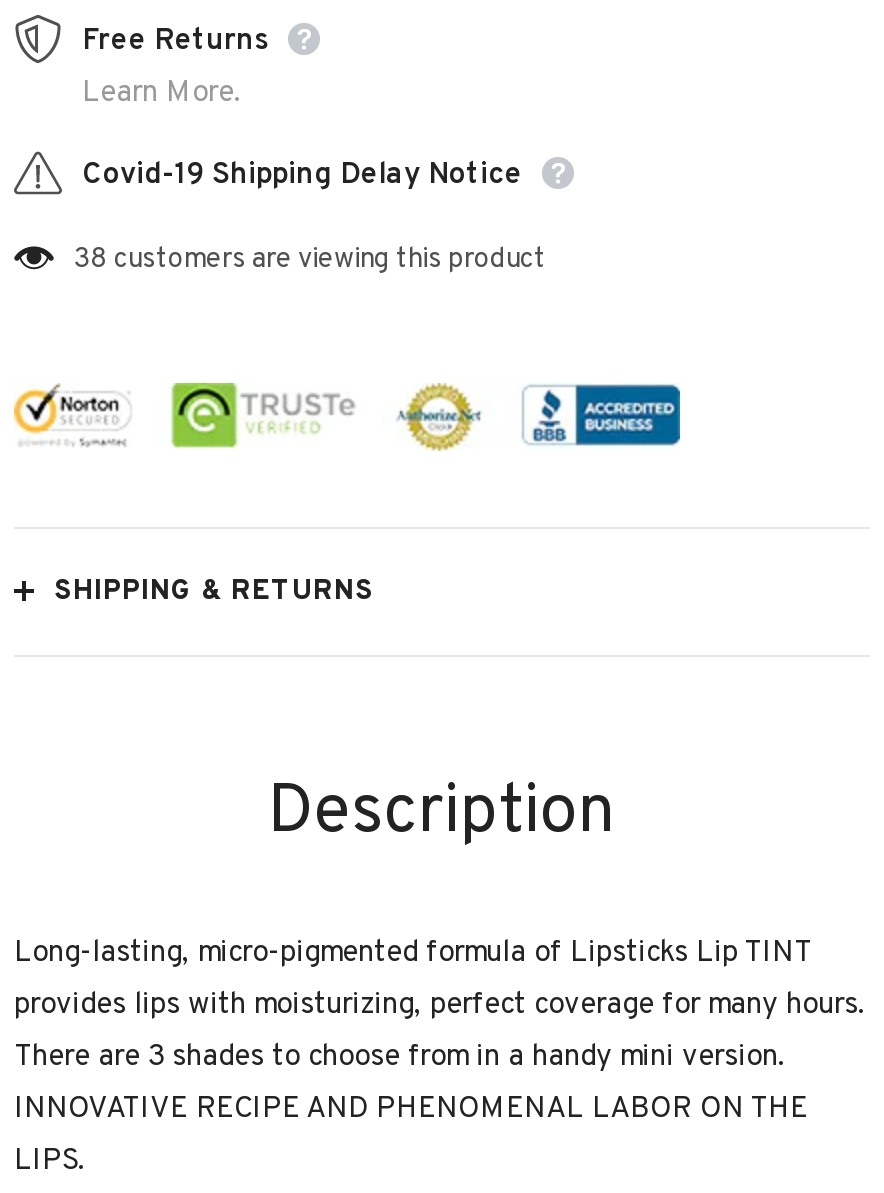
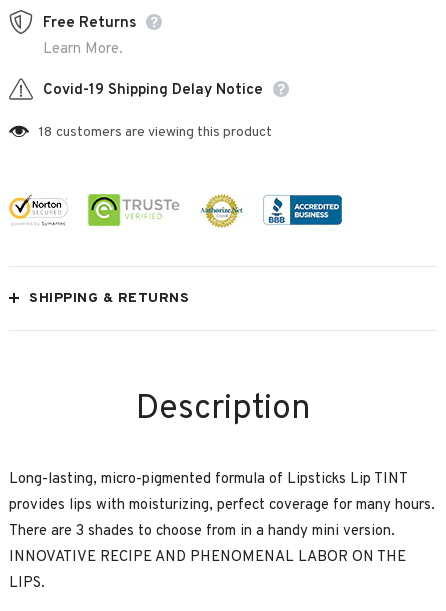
- 38 customers are viewing this product
+ 18 customers are viewing this product
